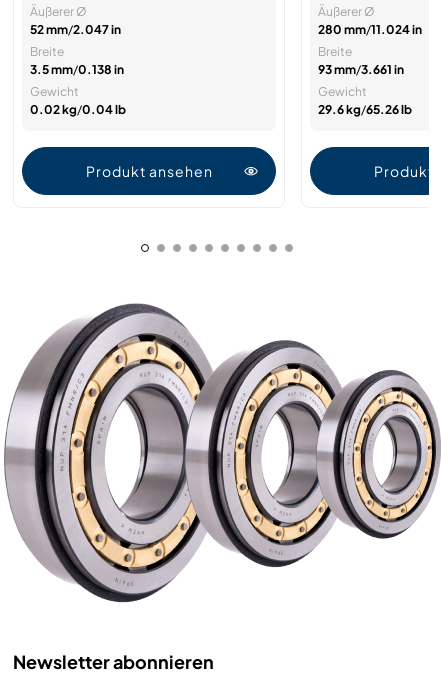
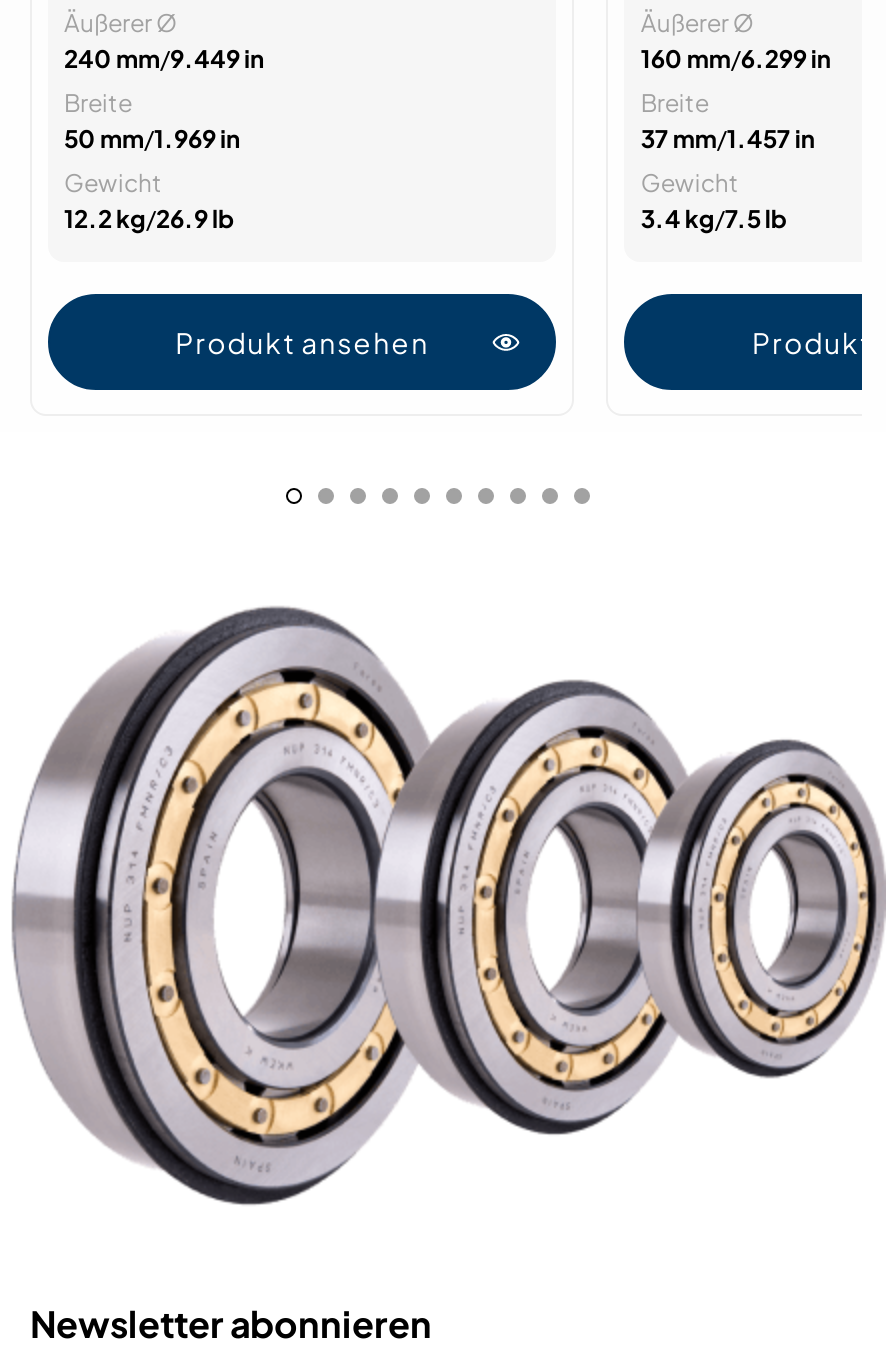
- 52 mm/2.047 in
+ 240 mm/9.449 in

- 280 mm/11.024 in
+ 160 mm/6.299 in

- 3.5 mm/0.138 in
+ 50 mm/1.969 in

- 93 mm/3.661 in
+ 37 mm/1.457 in

- 0.02 kg/0.04 lb
+ 12.2 kg/26.9 lb

- 29.6 kg/65.26 lb
+ 3.4 kg/7.5 lb
